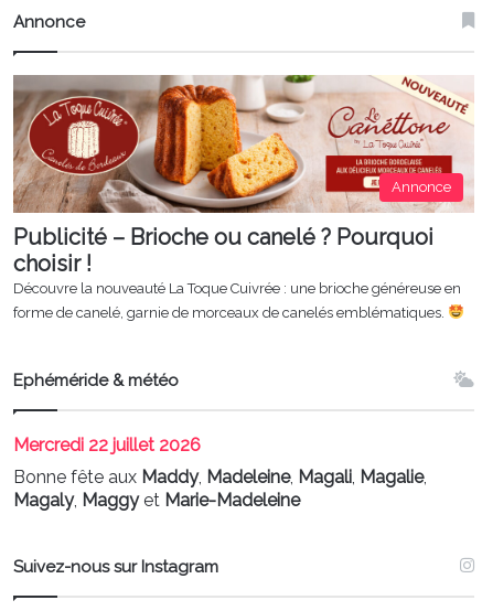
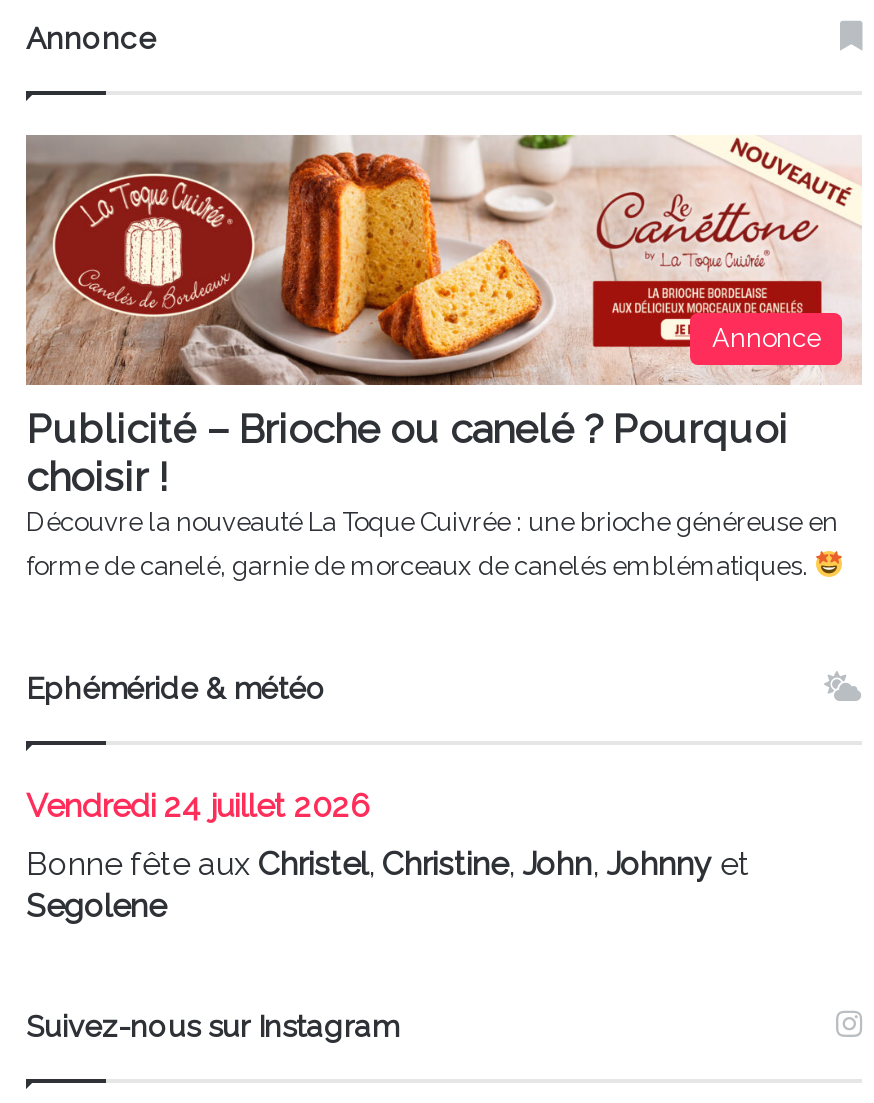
- Mercredi 22 juillet 2026
+ Vendredi 24 juillet 2026

- Bonne fête aux Maddy, Madeleine, Magali, Magalie,
- Magaly, Maggy et Marie-Madeleine
+ Bonne fête aux Christel, Christine, John, Johnny et
+ Segolene
